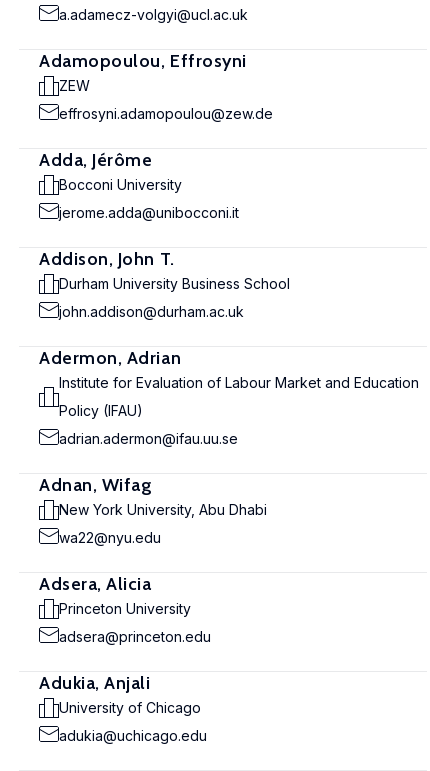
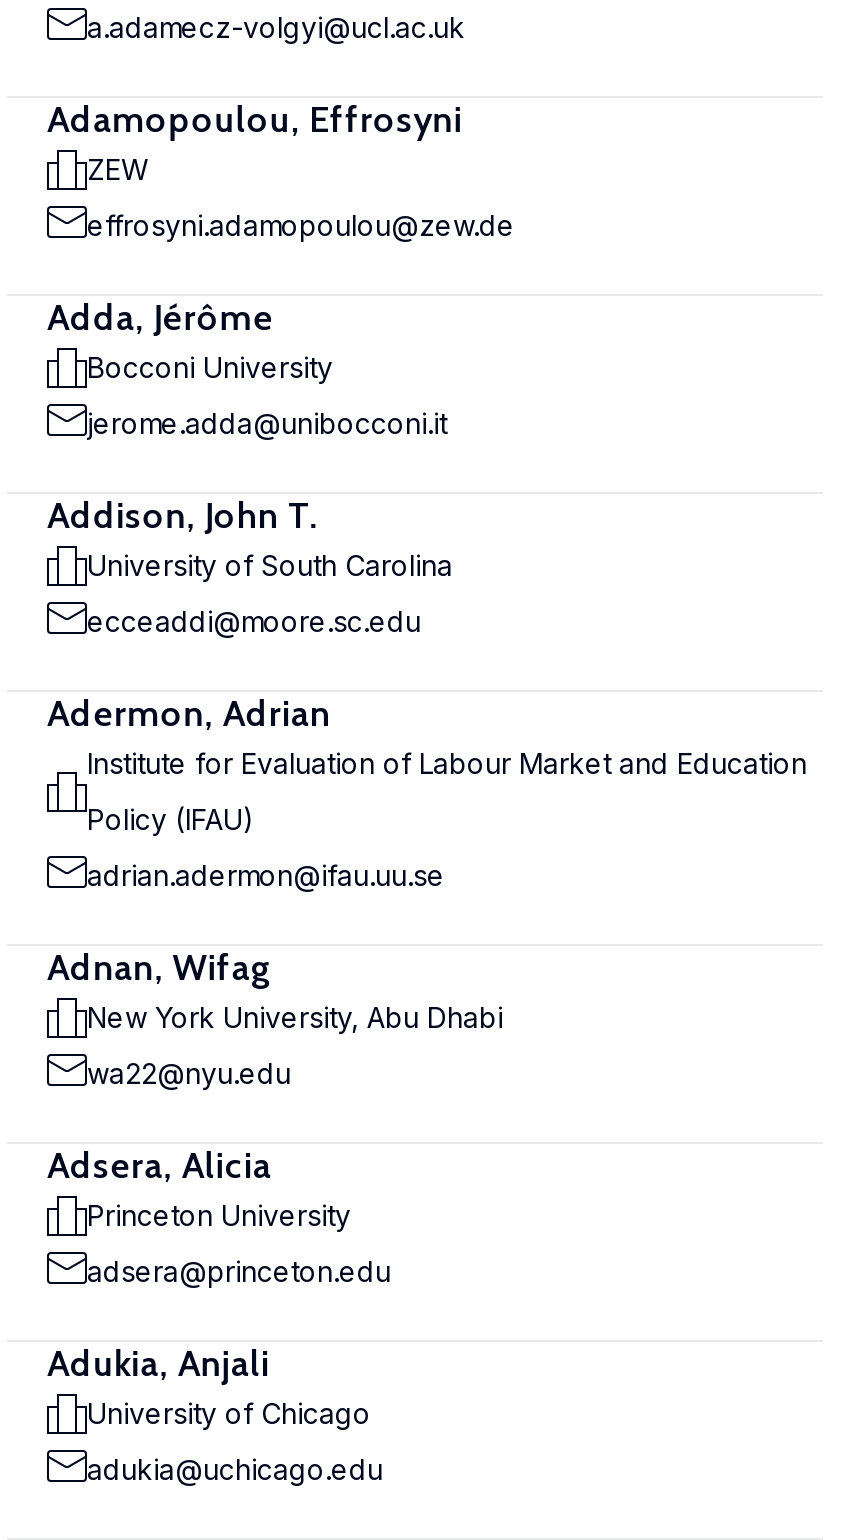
- Durham University Business School
+ University of South Carolina

- john.addison@durham.ac.uk
+ ecceaddi@moore.sc.edu
